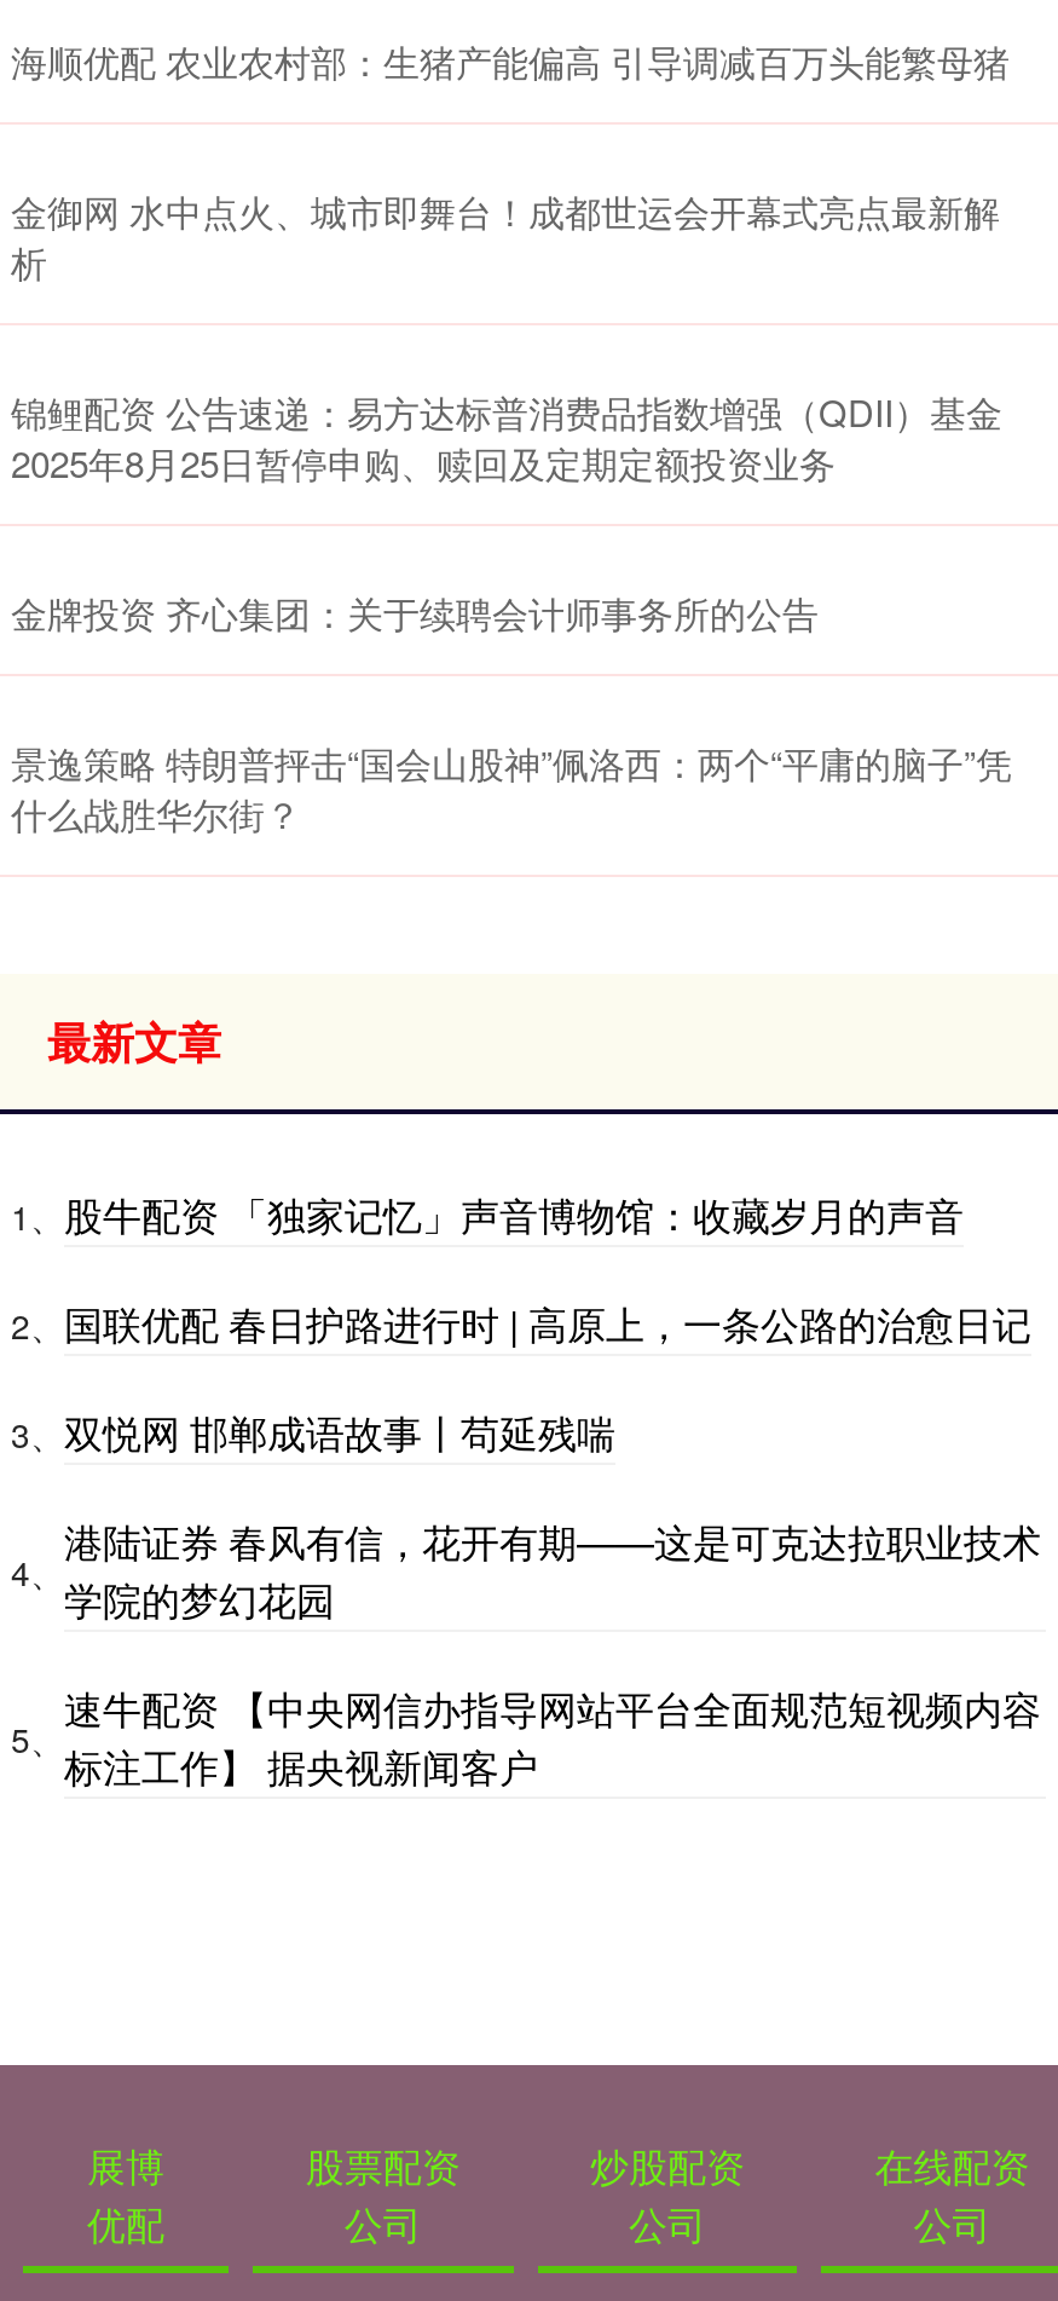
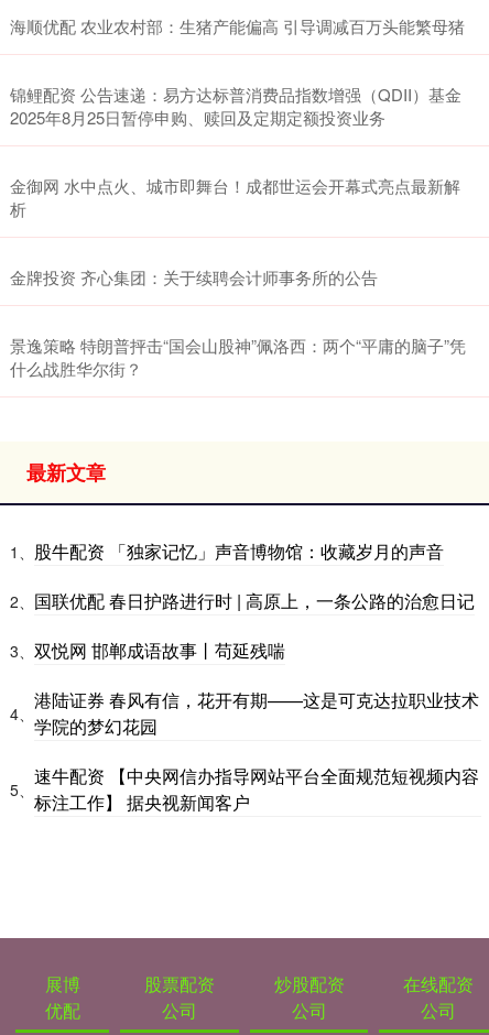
moved down: 金御网 水中点火、城市即舞台！成都世运会开幕式亮点最新解 | 析

moved up: 锦鲤配资 公告速递：易方达标普消费品指数增强（QDII）基金 | 2025年8月25日暂停申购、赎回及定期定额投资业务
